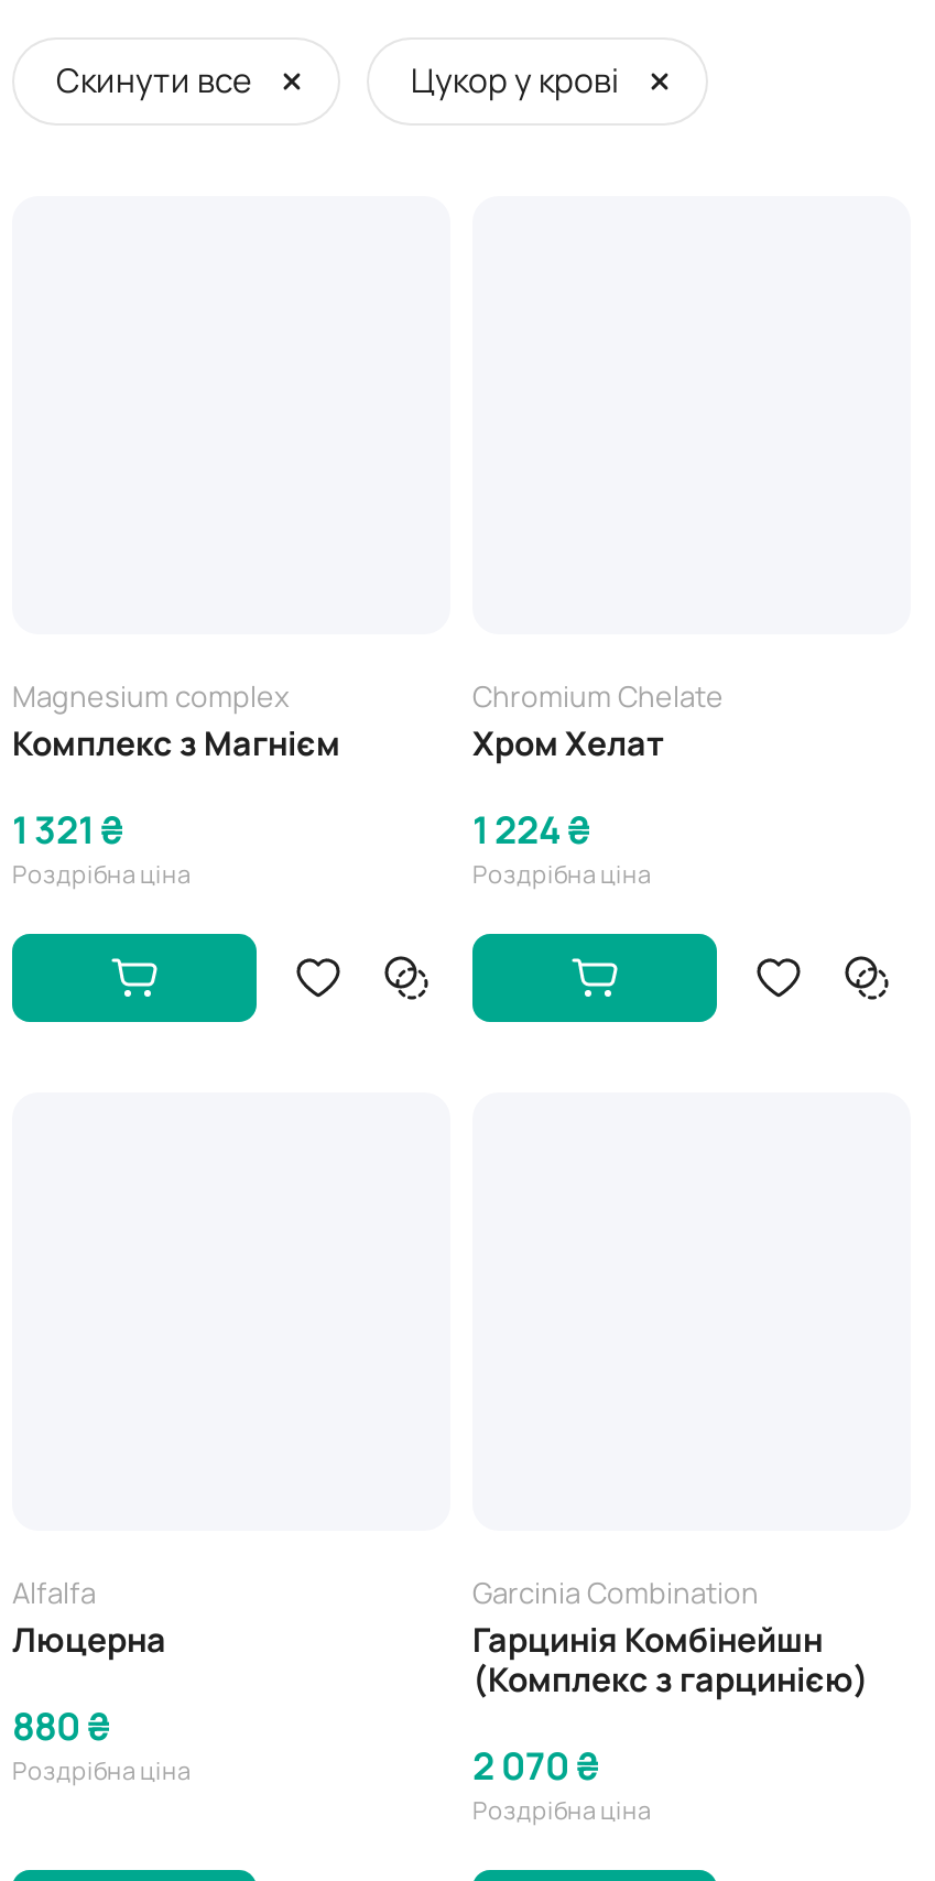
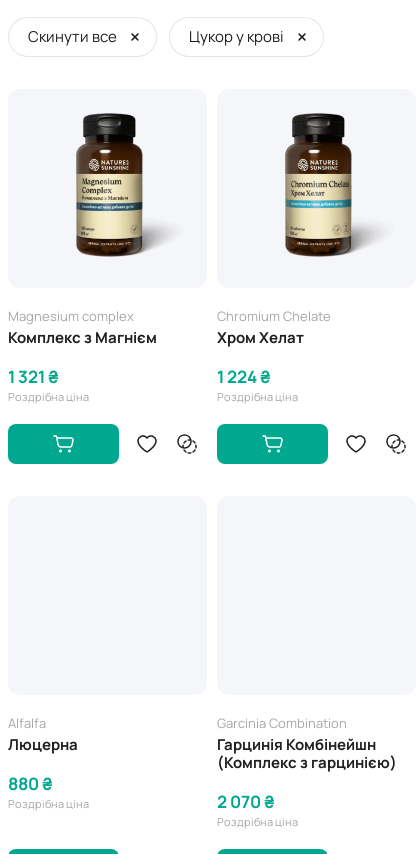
+ [image]

+ [image]
